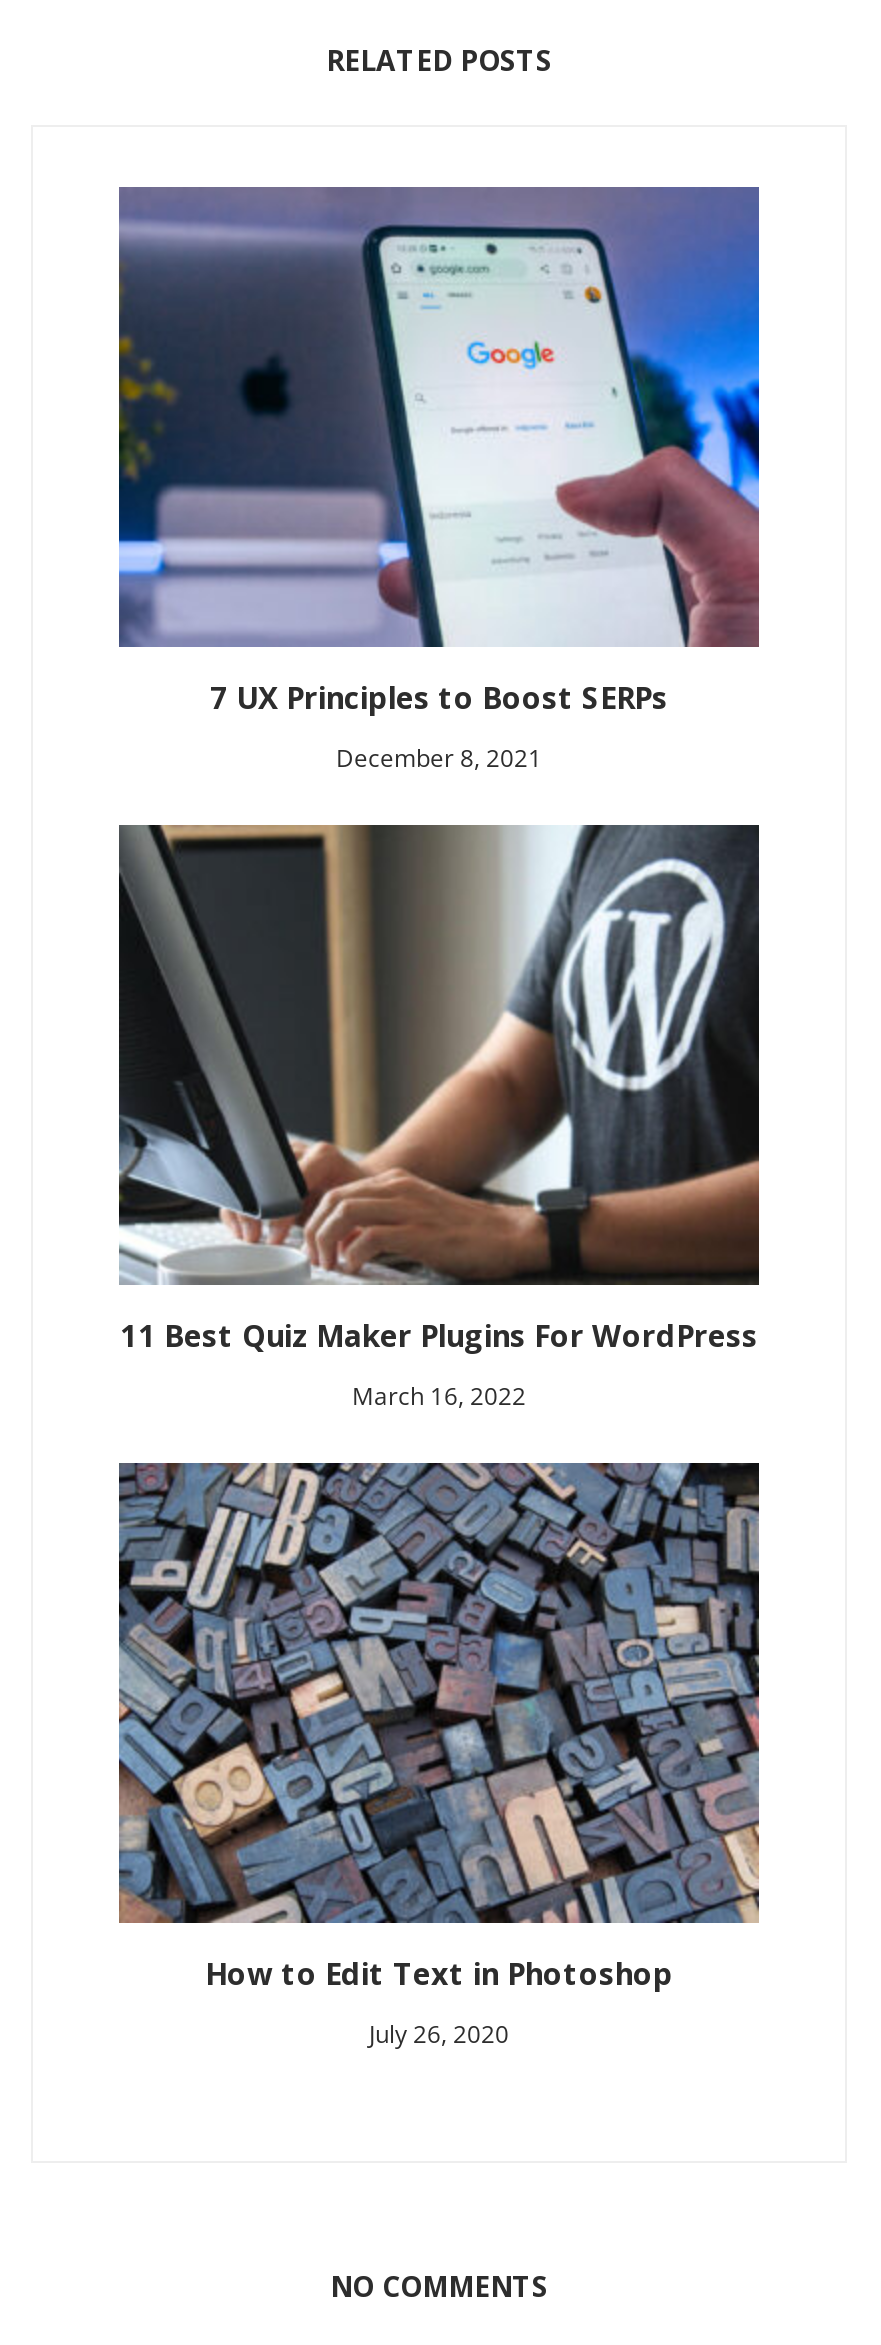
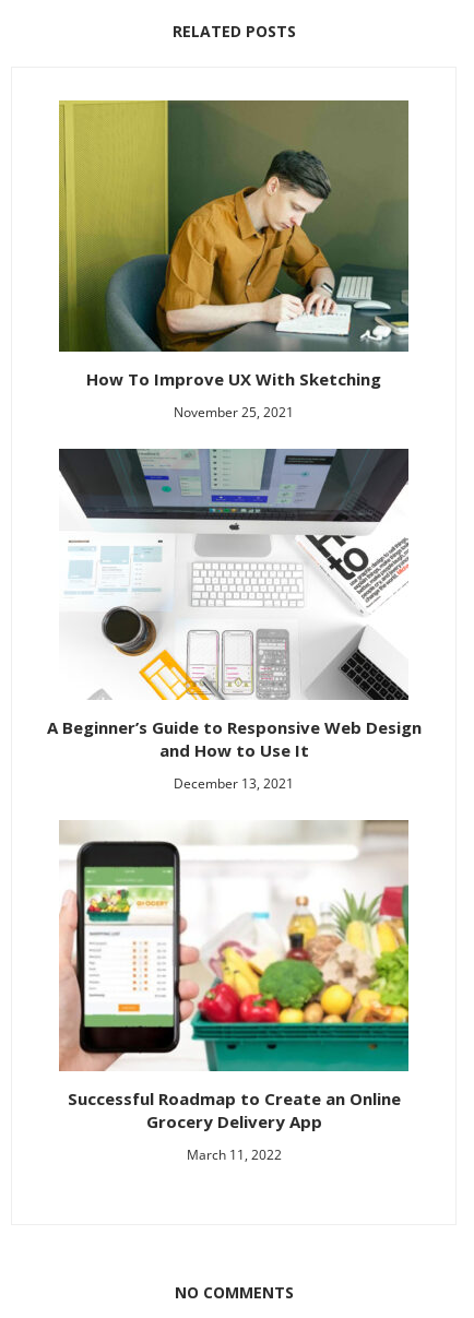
- [image]
- 7 UX Principles to Boost SERPs
+ [image]
+ How To Improve UX With Sketching

- December 8, 2021
+ November 25, 2021

- [image]
+ [image]

- 11 Best Quiz Maker Plugins For WordPress
+ A Beginner’s Guide to Responsive Web Design
+ and How to Use It

- March 16, 2022
+ December 13, 2021

- [image]
- How to Edit Text in Photoshop
+ [image]
+ Successful Roadmap to Create an Online
+ Grocery Delivery App

- July 26, 2020
+ March 11, 2022
